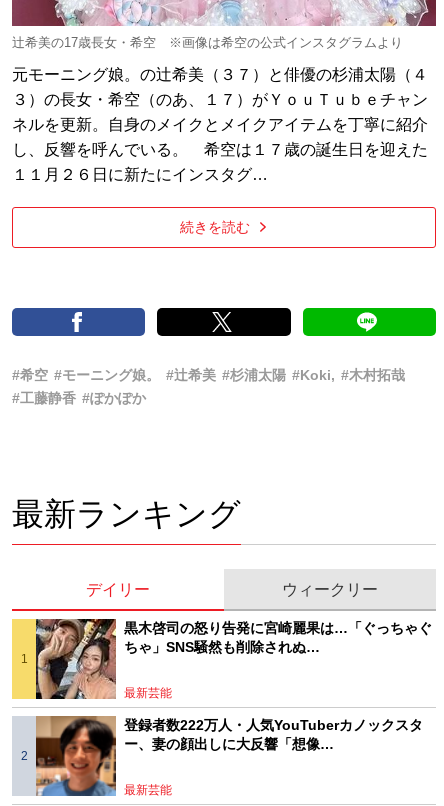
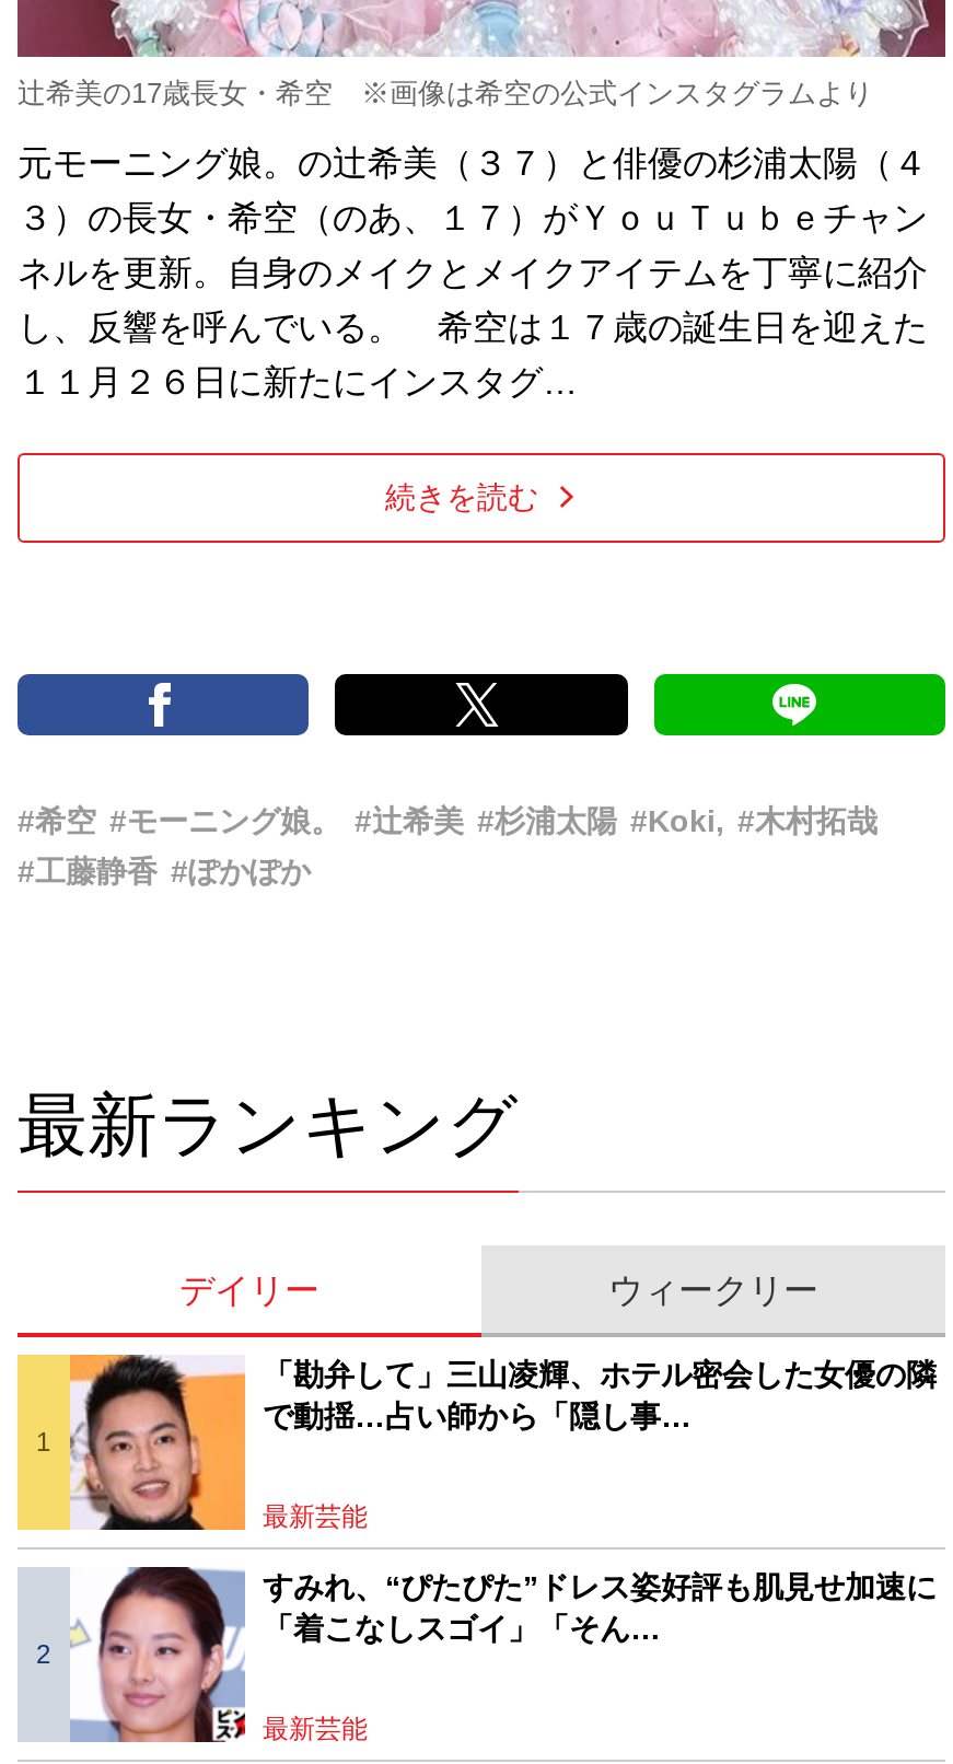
- [image]
- 黒木啓司の怒り告発に宮崎麗果は…「ぐっちゃぐ
- ちゃ」SNS騒然も削除されぬ…
+ [image]
+ 「勘弁して」三山凌輝、ホテル密会した女優の隣
+ で動揺…占い師から「隠し事…

- [image]
- 登録者数222万人・人気YouTuberカノックスタ
- ー、妻の顔出しに大反響「想像…
+ [image]
+ すみれ、“ぴたぴた”ドレス姿好評も肌見せ加速に
+ 「着こなしスゴイ」「そん…
